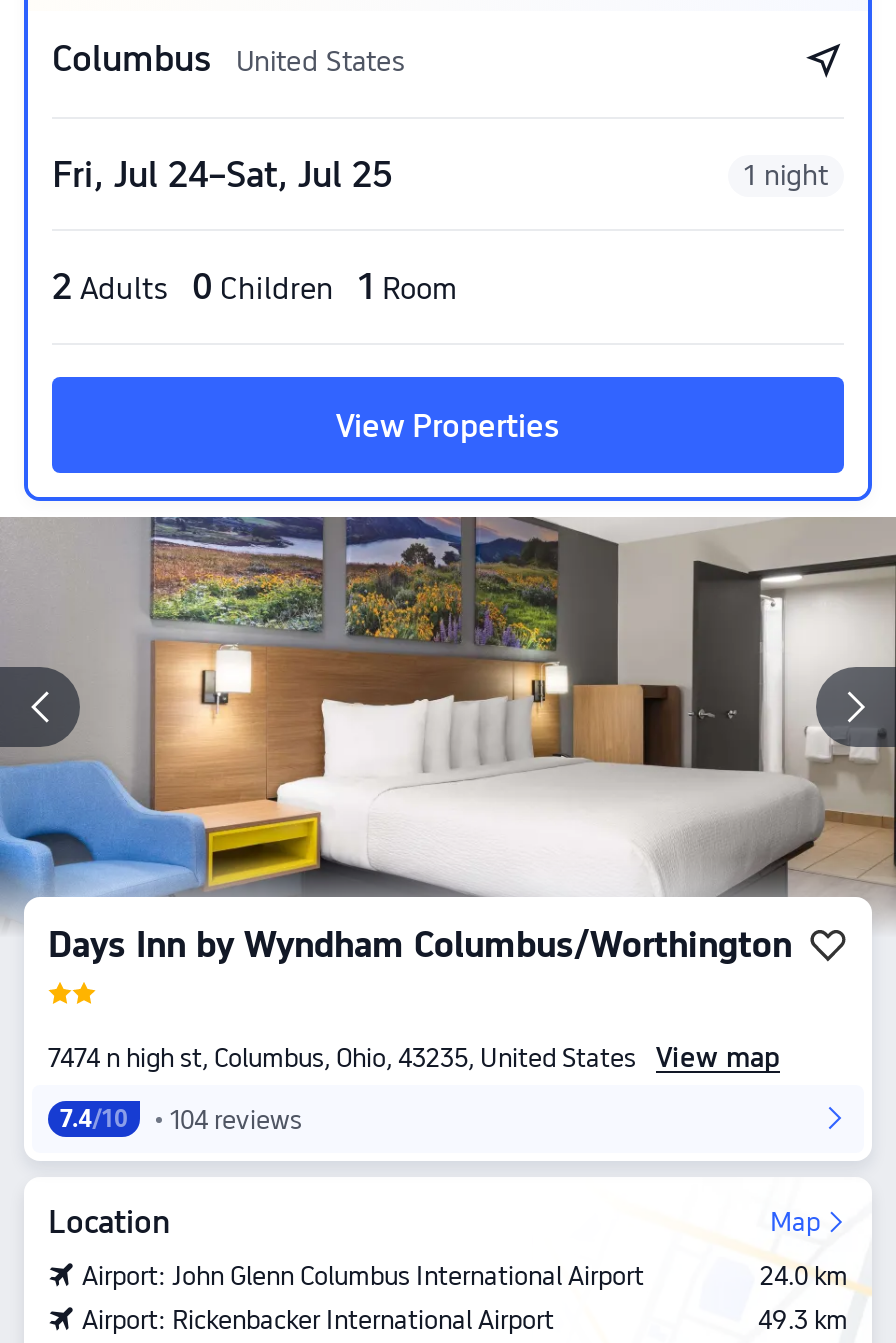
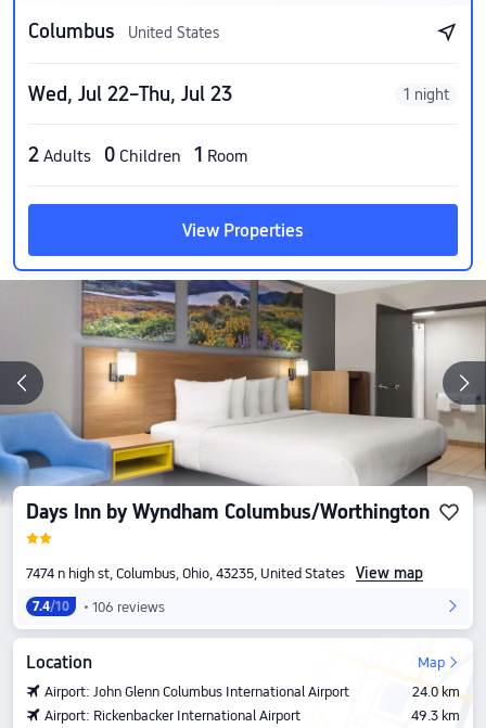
- Fri, Jul 24–Sat, Jul 25
+ Wed, Jul 22–Thu, Jul 23

- 7.4/10 104 reviews
+ 7.4/10 106 reviews
